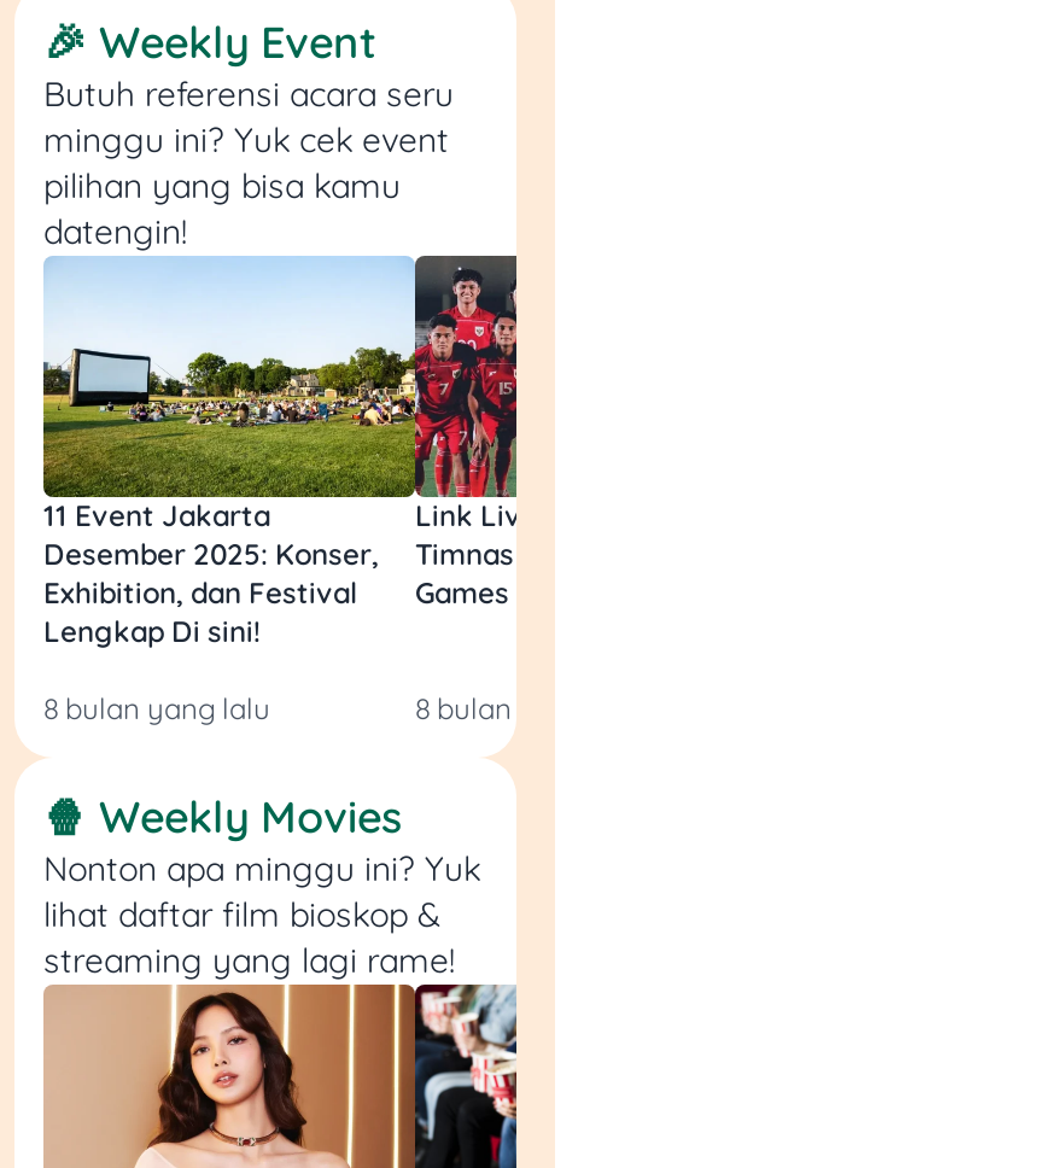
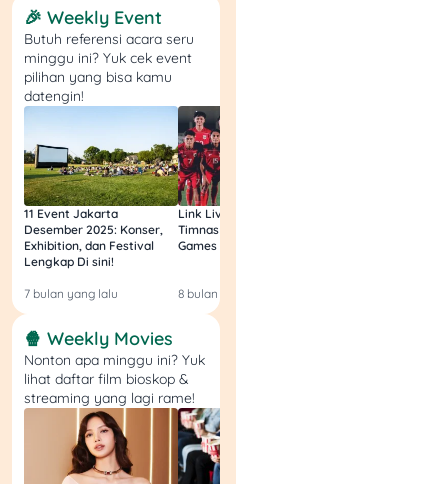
- 8 bulan yang lalu
+ 7 bulan yang lalu
